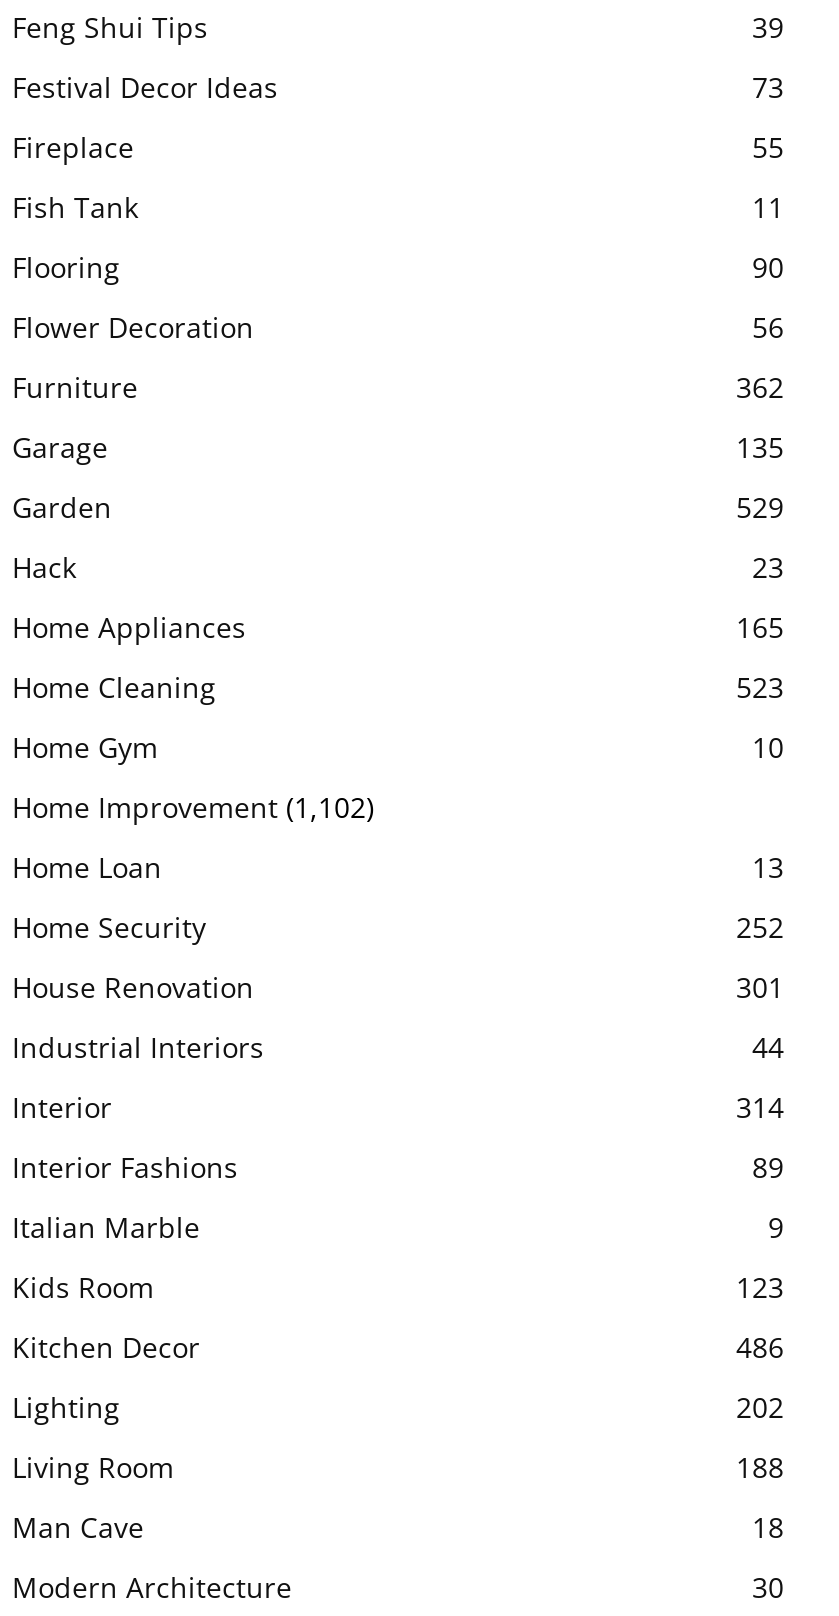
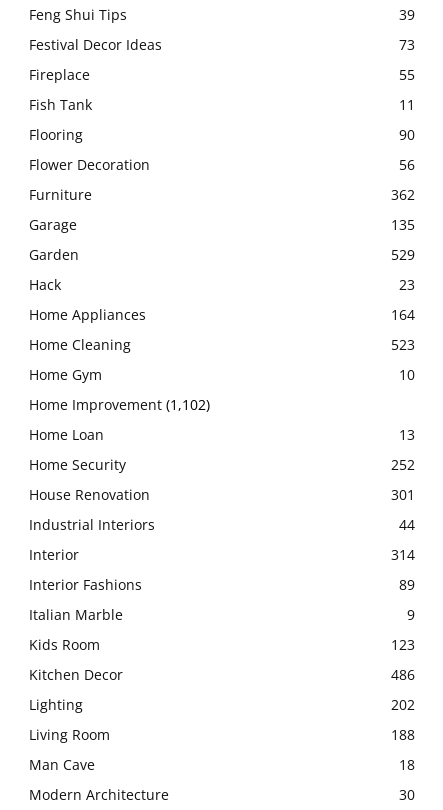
- 165
+ 164
